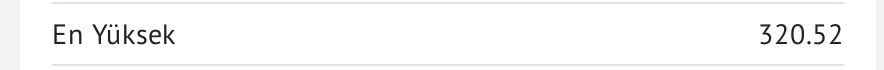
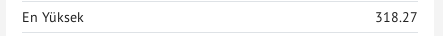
- 320.52
+ 318.27
